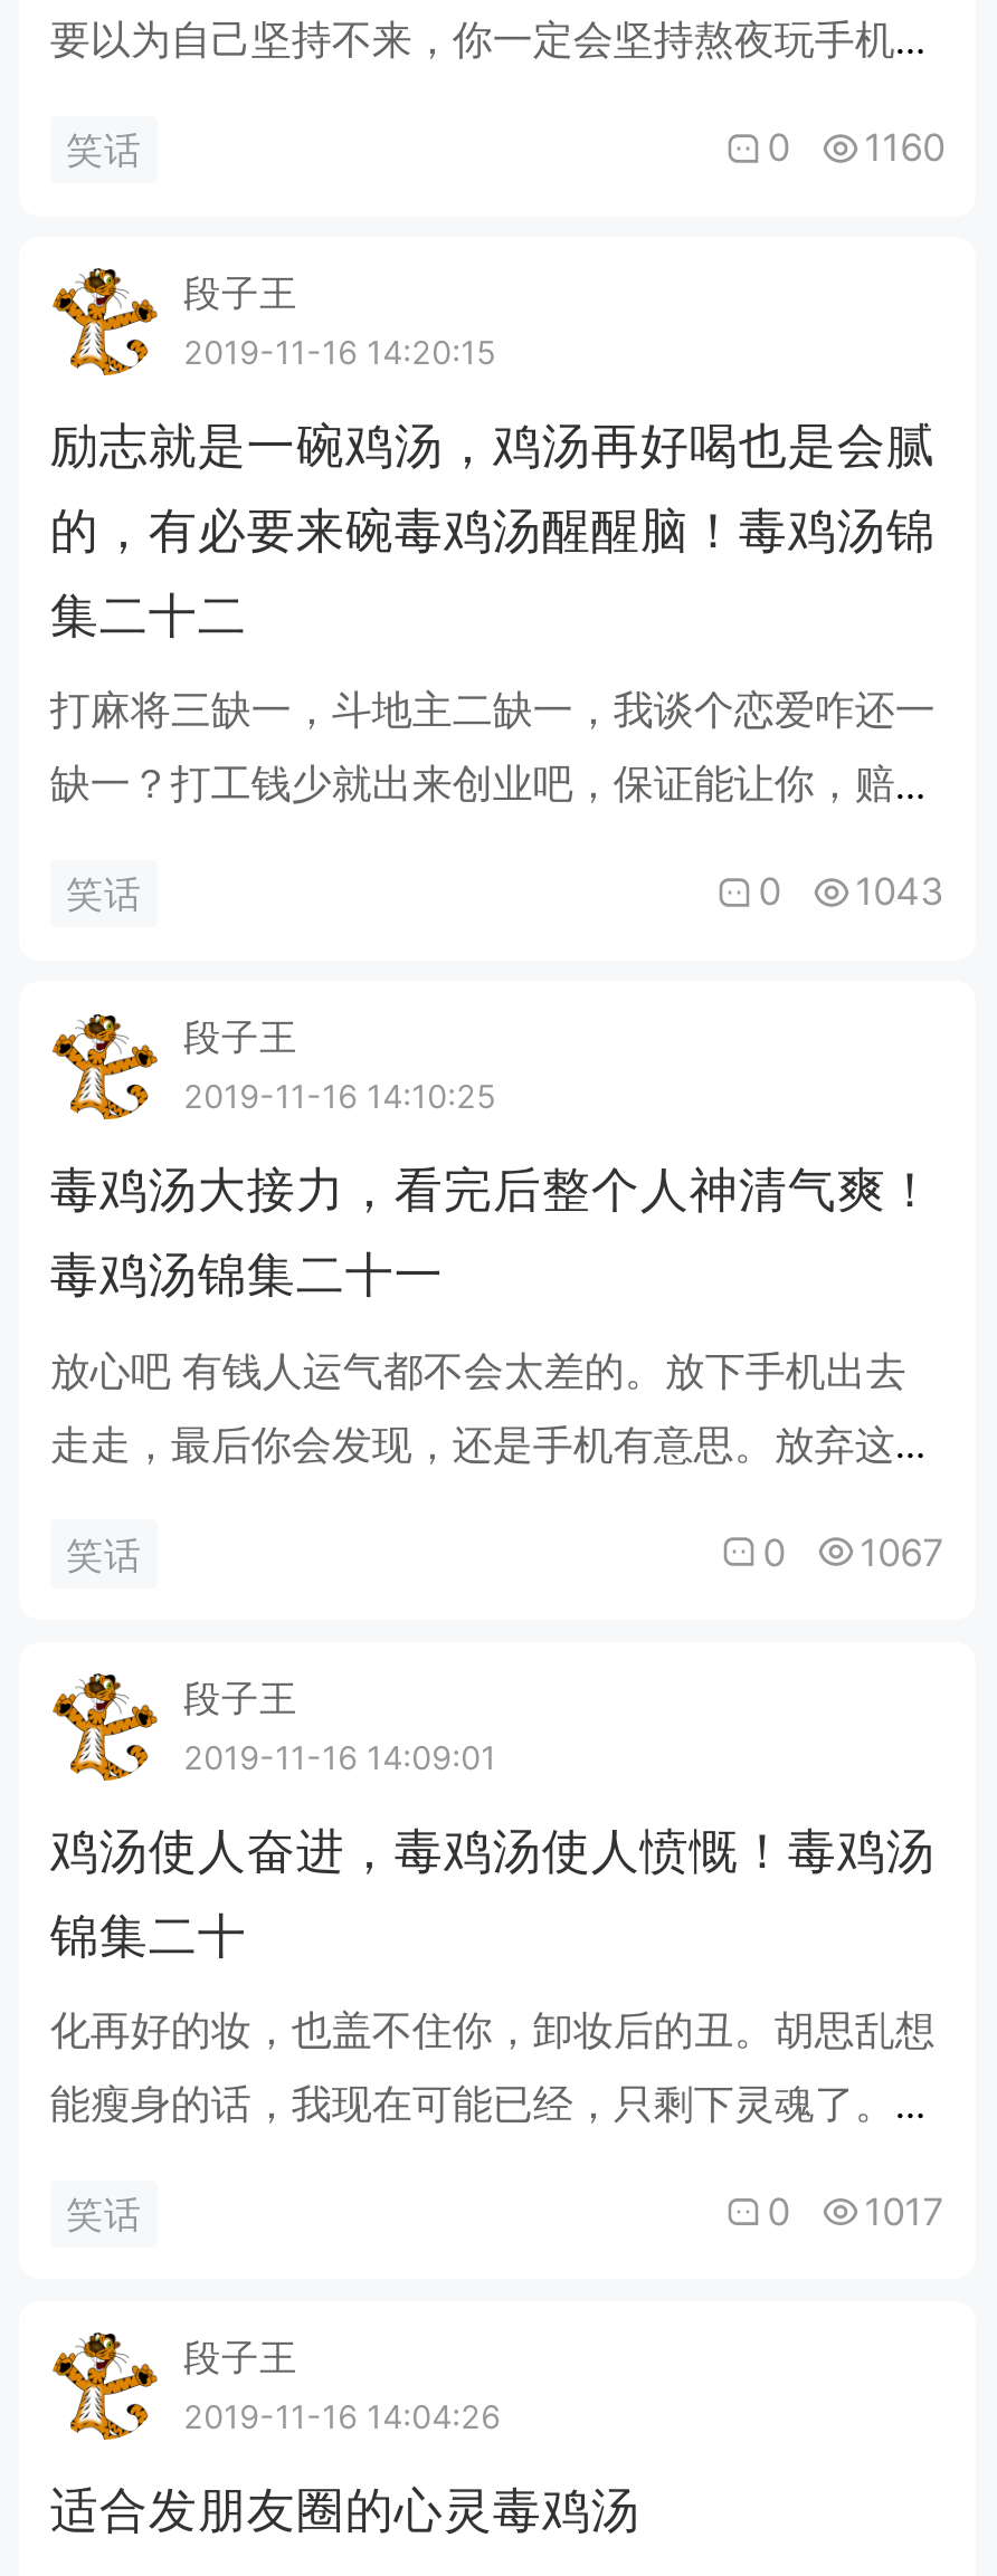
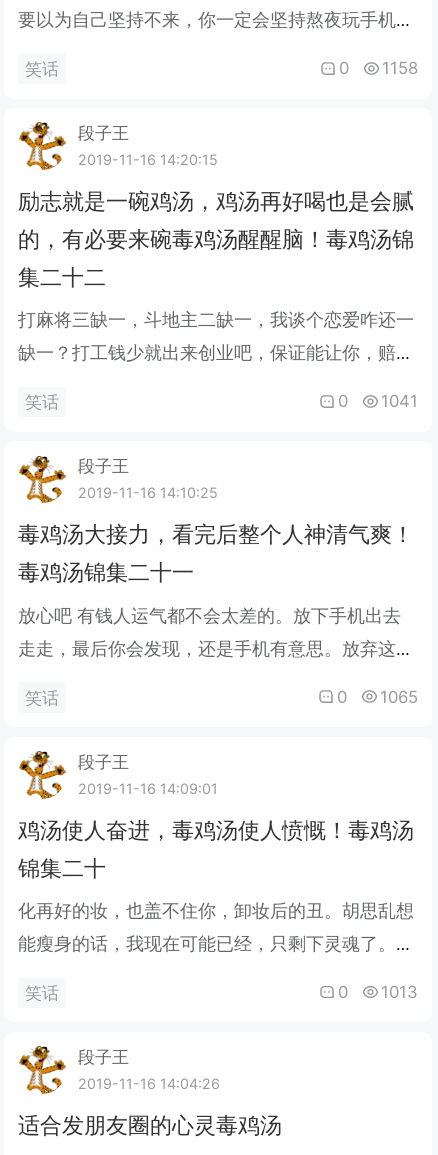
- 0 1160
+ 0 1158

- 0 1043
+ 0 1041

- 0 1067
+ 0 1065

- 0 1017
+ 0 1013
